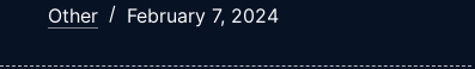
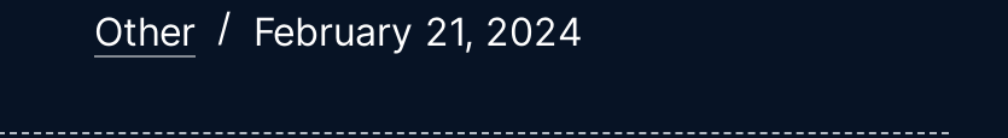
- Other February 7, 2024
+ Other February 21, 2024
